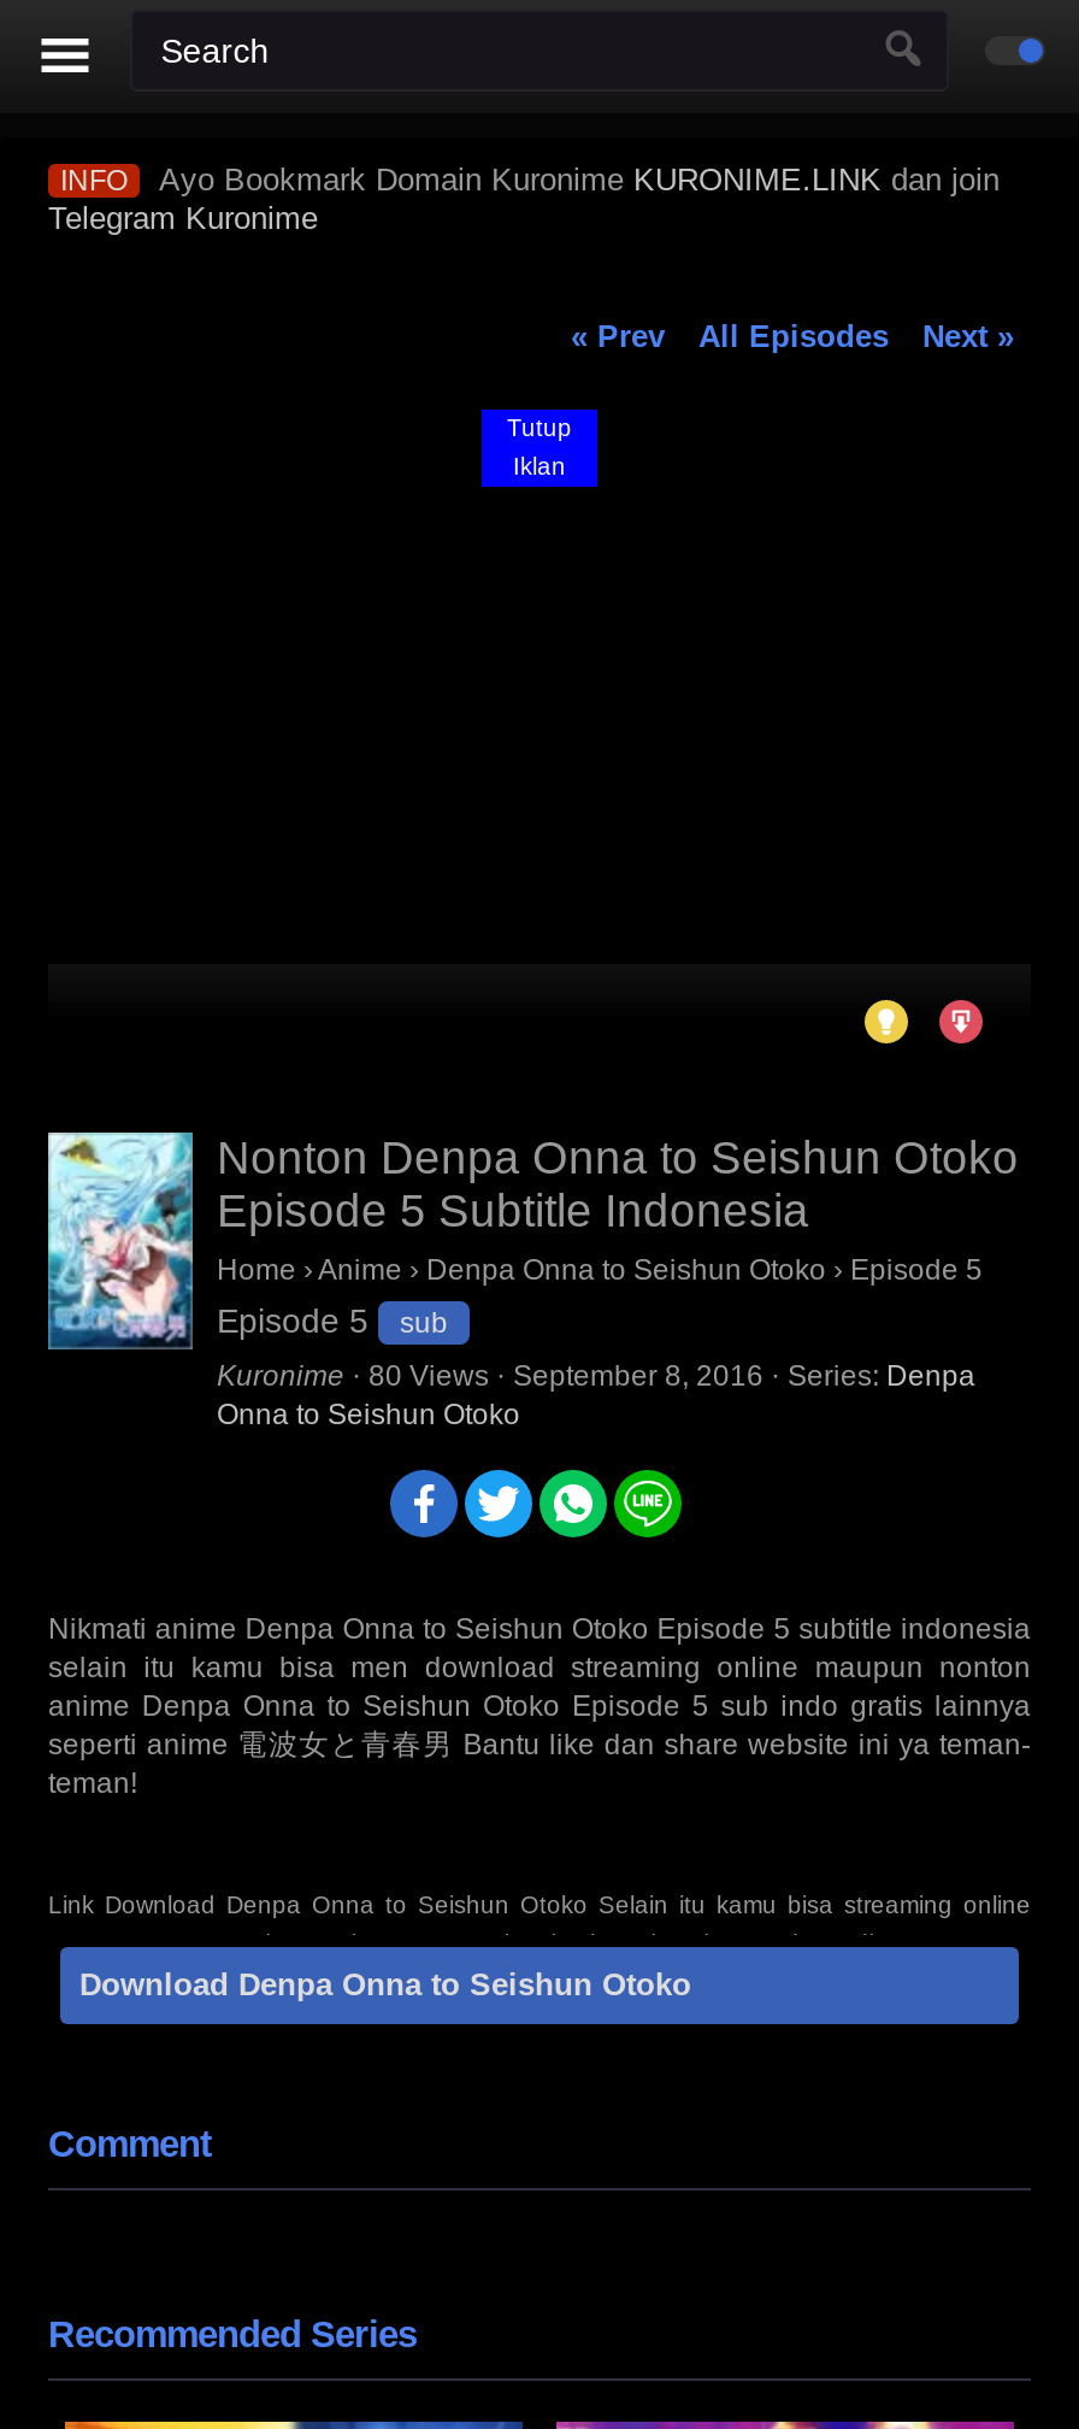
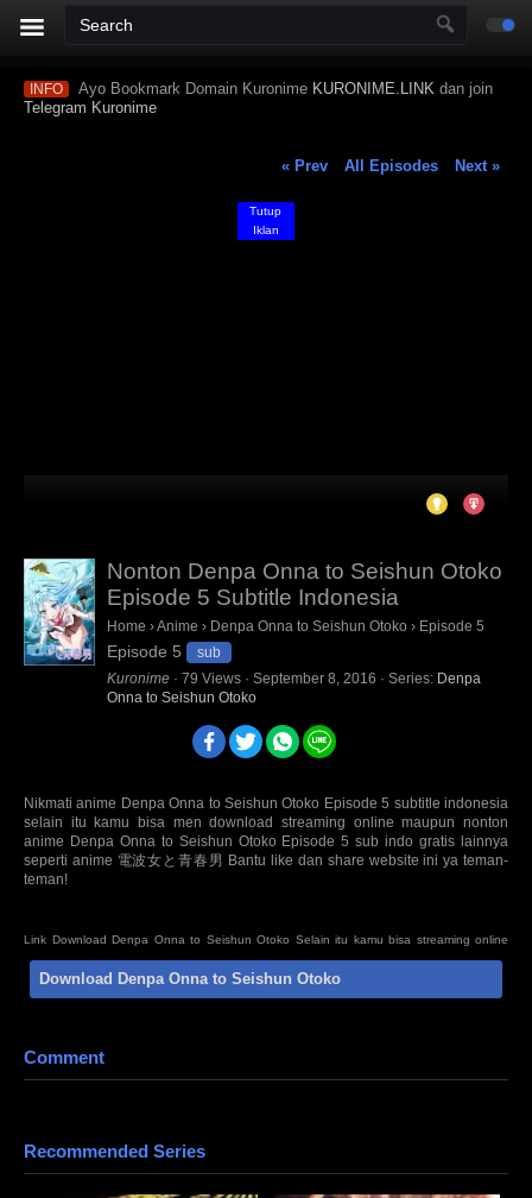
- Kuronime · 80 Views · September 8, 2016 · Series: Denpa
+ Kuronime · 79 Views · September 8, 2016 · Series: Denpa
